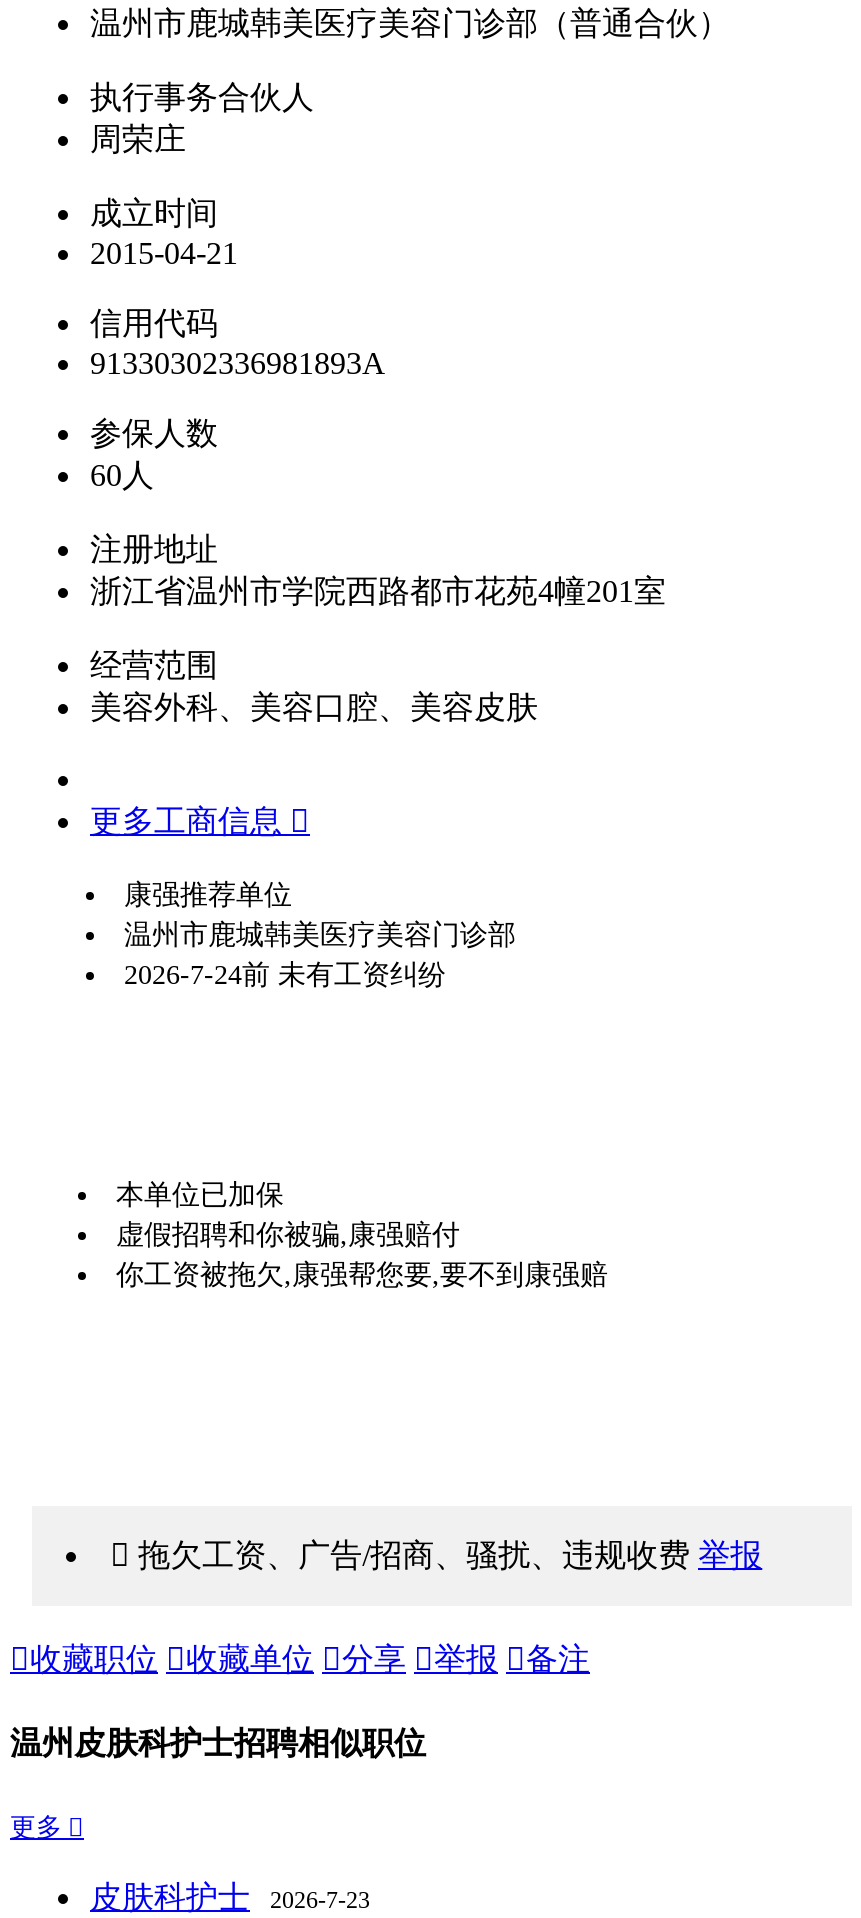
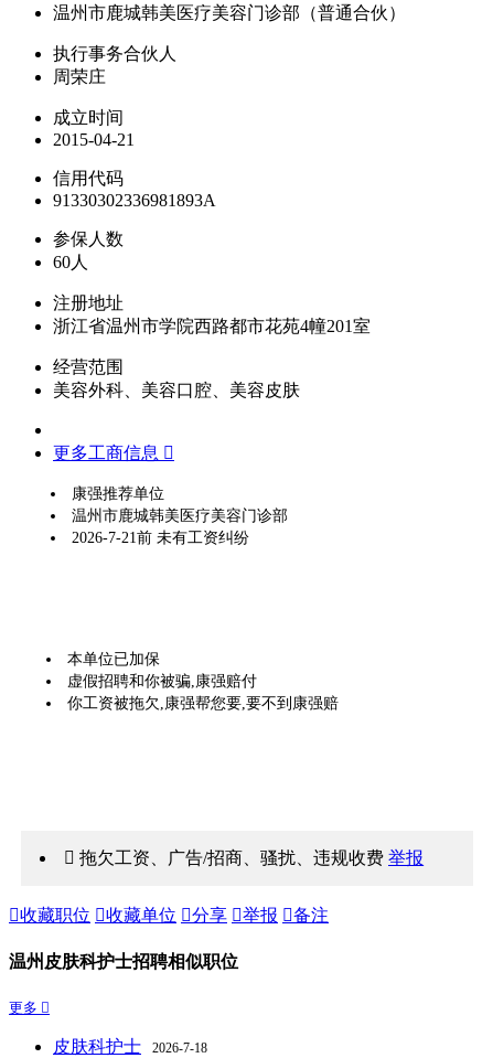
- 2026-7-24前 未有工资纠纷
+ 2026-7-21前 未有工资纠纷

- 皮肤科护士 2026-7-23
+ 皮肤科护士 2026-7-18
